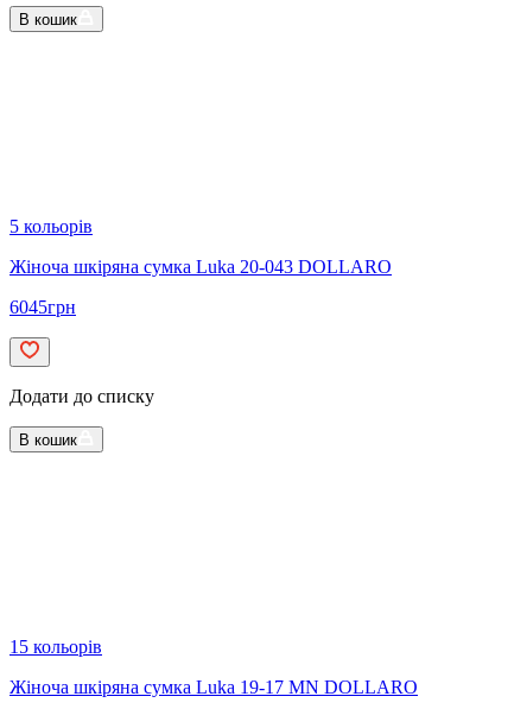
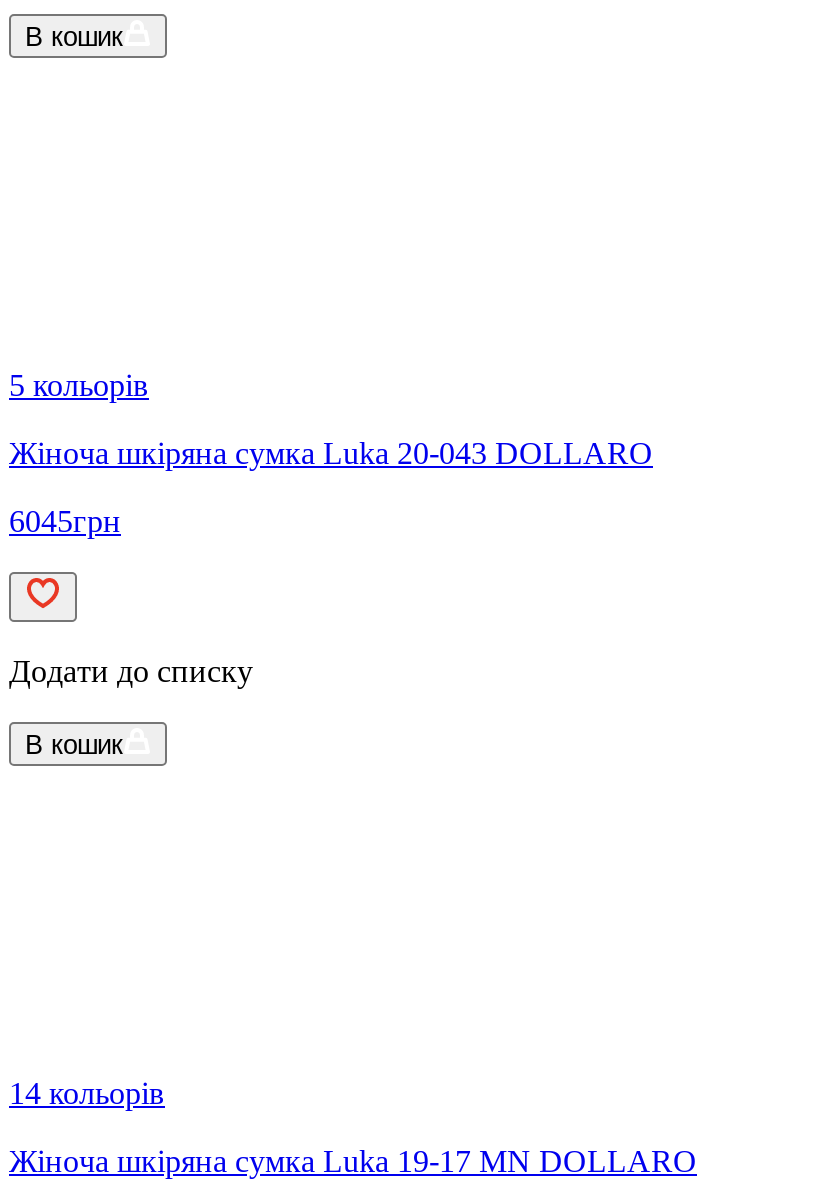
- 15 кольорів
+ 14 кольорів
